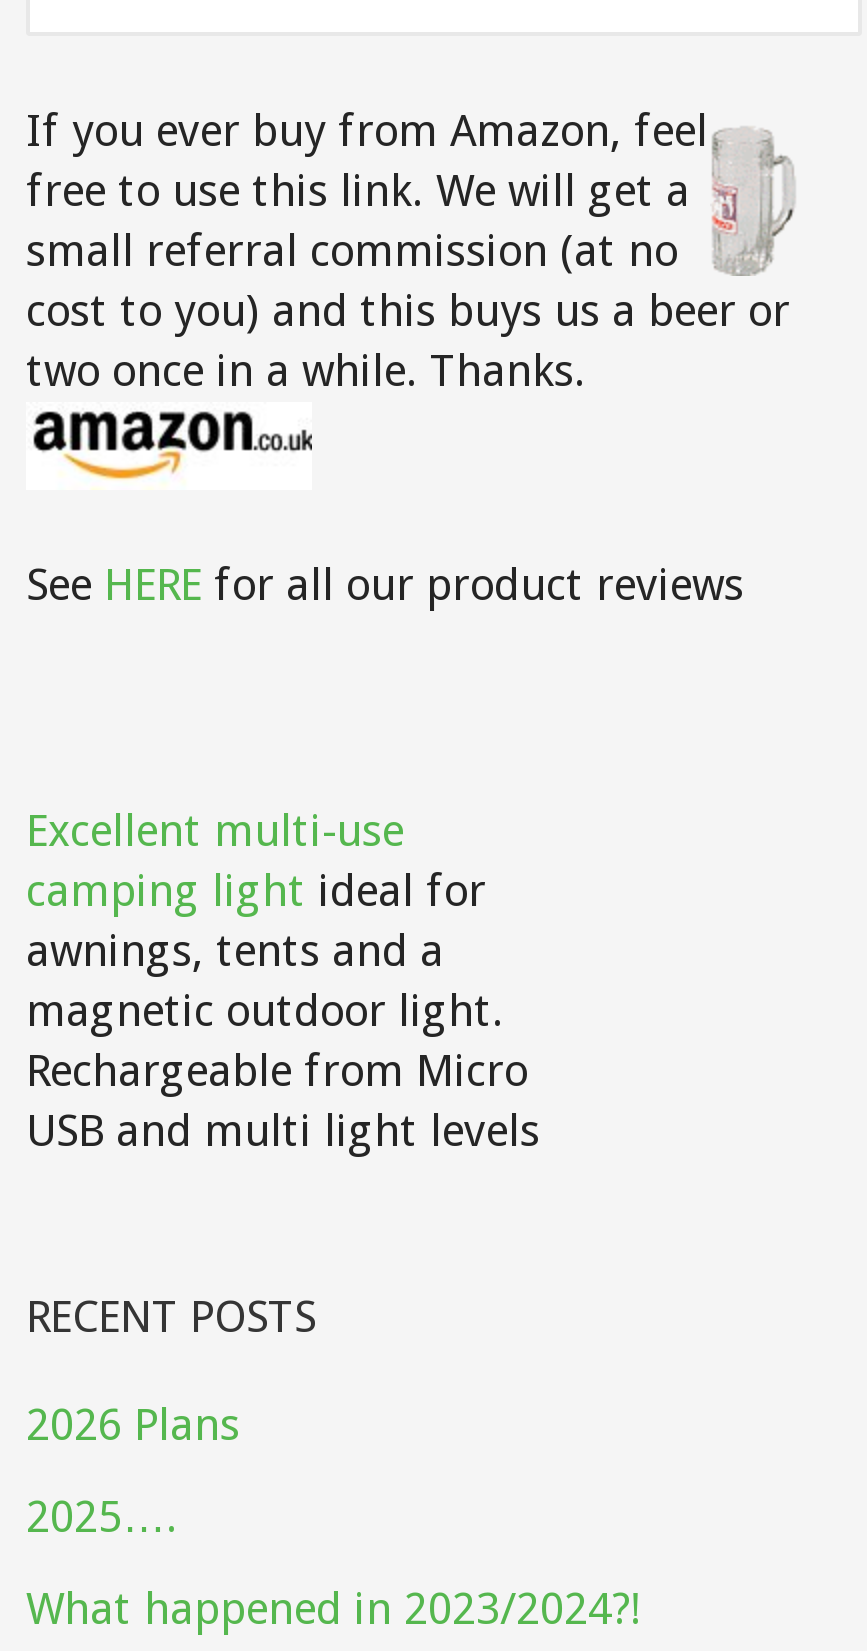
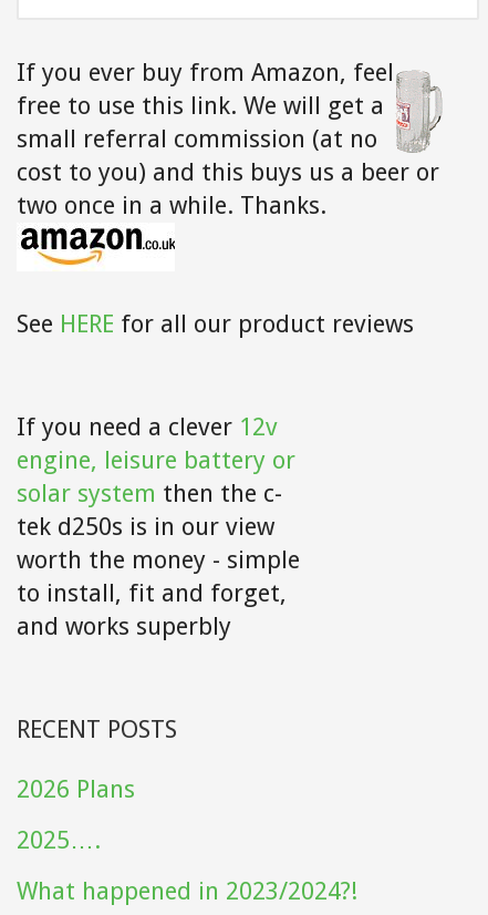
- Excellent multi-use
- camping light ideal for
- awnings, tents and a
- magnetic outdoor light.
- Rechargeable from Micro
- USB and multi light levels
+ If you need a clever 12v
+ engine, leisure battery or
+ solar system then the c-
+ tek d250s is in our view
+ worth the money - simple
+ to install, fit and forget,
+ and works superbly
